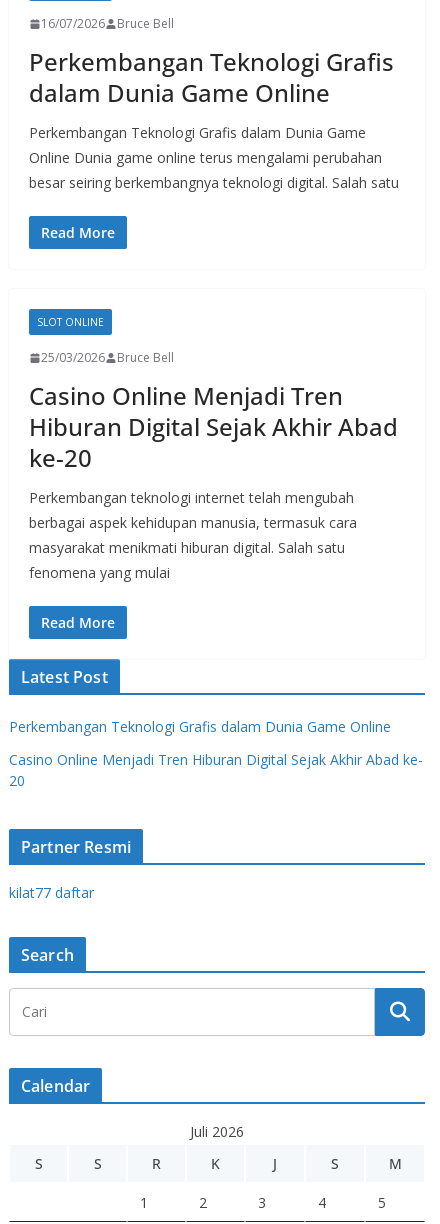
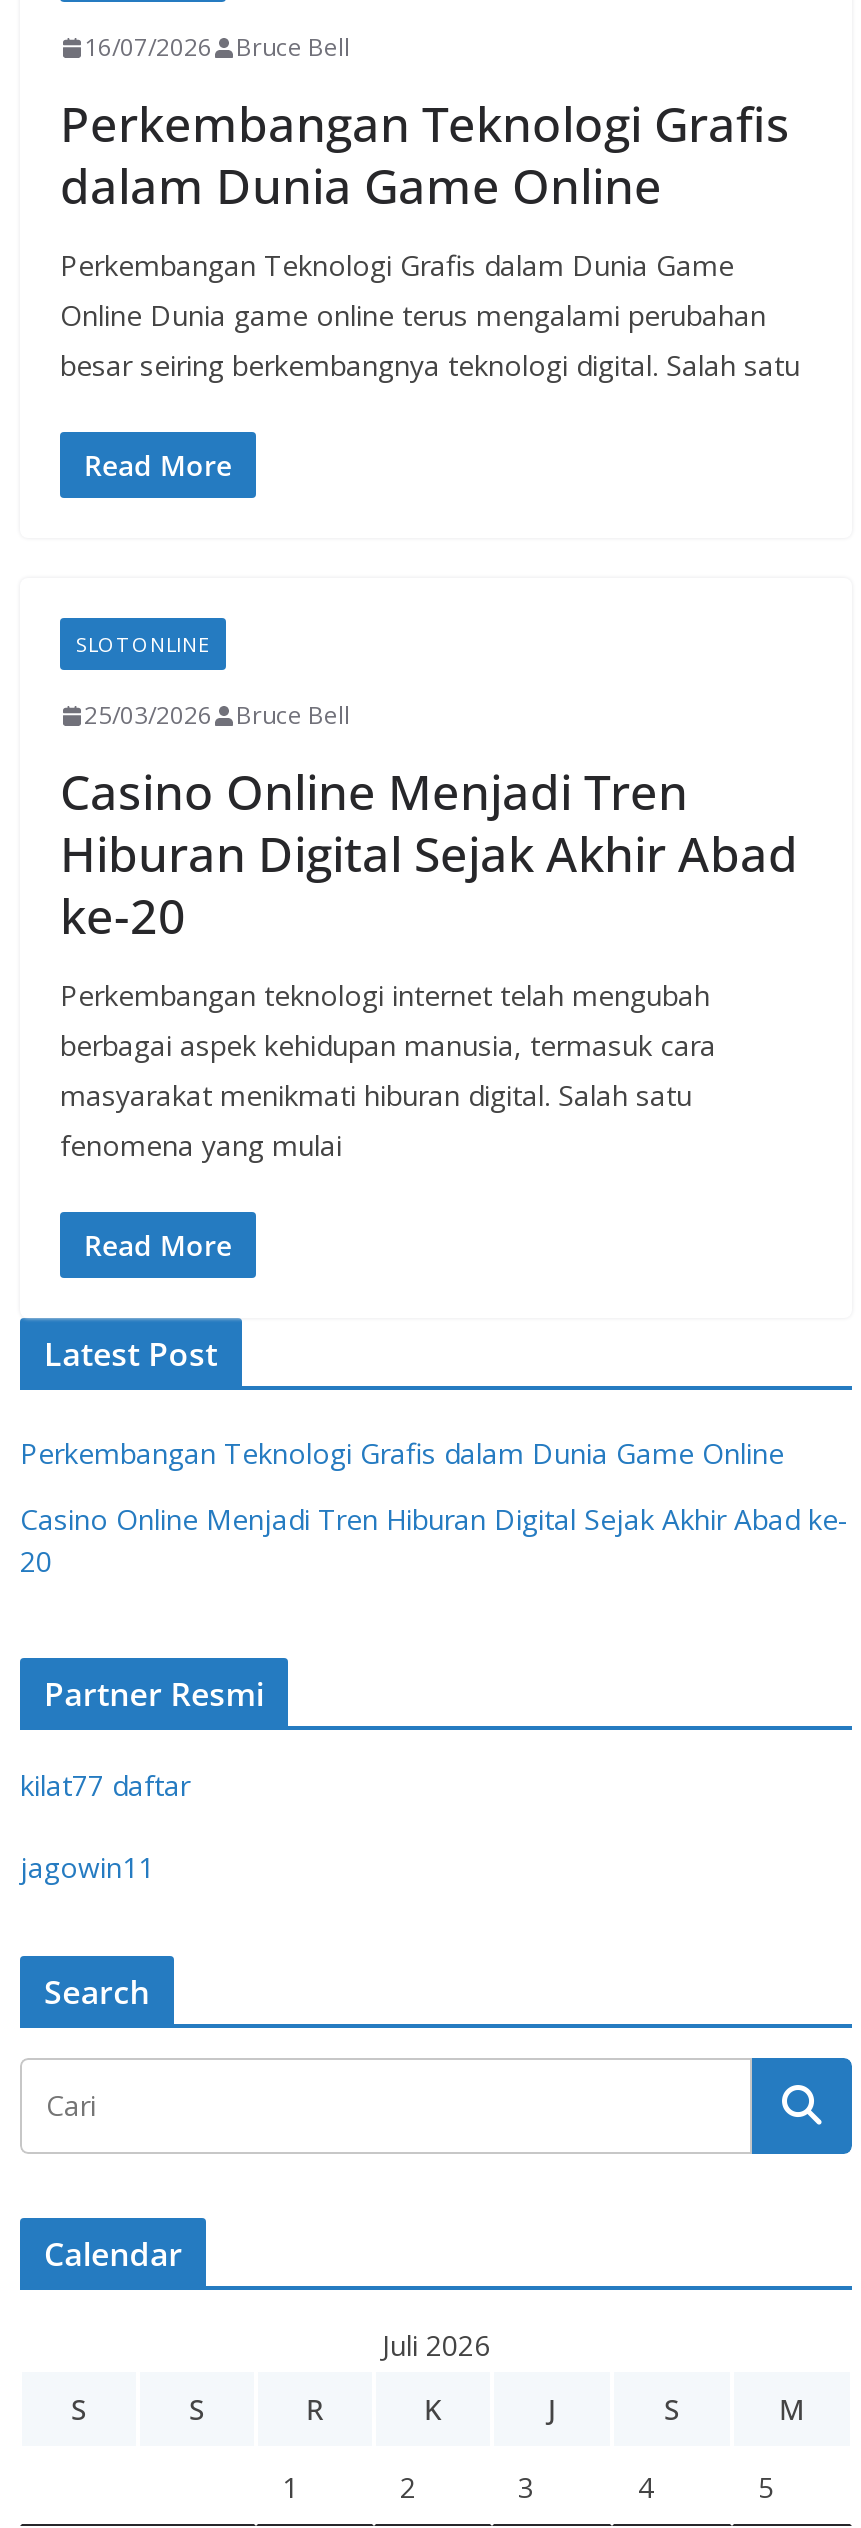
+ jagowin11
